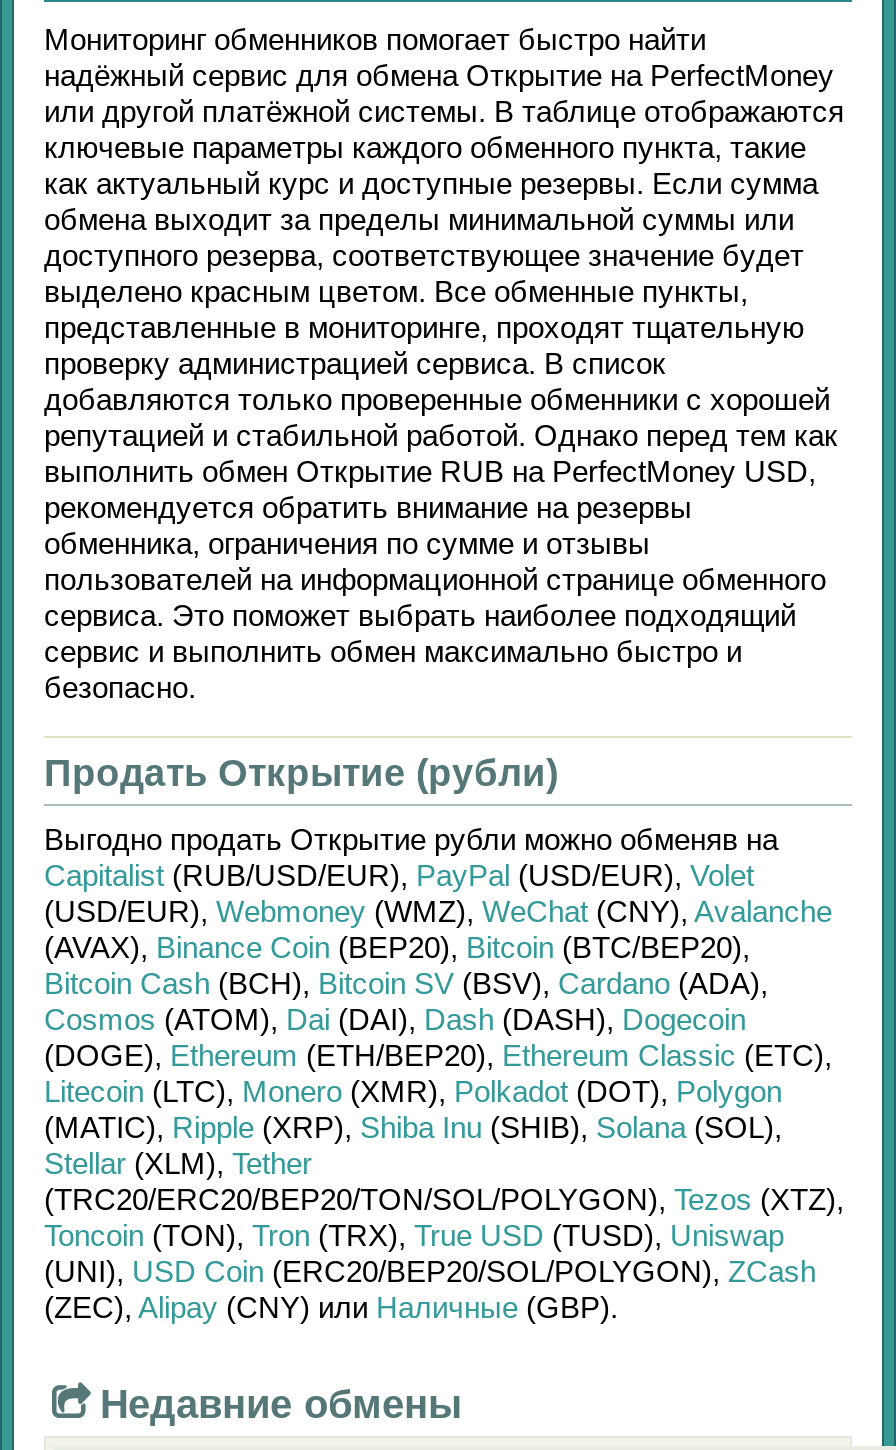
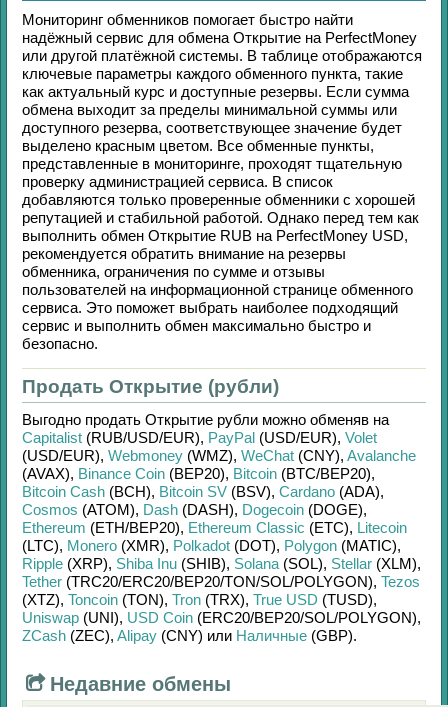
- Cosmos (ATOM), Dai (DAI), Dash (DASH), Dogecoin
- (DOGE), Ethereum (ETH/BEP20), Ethereum Classic (ETC),
- Litecoin (LTC), Monero (XMR), Polkadot (DOT), Polygon
- (MATIC), Ripple (XRP), Shiba Inu (SHIB), Solana (SOL),
- Stellar (XLM), Tether
- (TRC20/ERC20/BEP20/TON/SOL/POLYGON), Tezos (XTZ),
- Toncoin (TON), Tron (TRX), True USD (TUSD), Uniswap
- (UNI), USD Coin (ERC20/BEP20/SOL/POLYGON), ZCash
- (ZEC), Alipay (CNY) или Наличные (GBP).
+ Cosmos (ATOM), Dash (DASH), Dogecoin (DOGE),
+ Ethereum (ETH/BEP20), Ethereum Classic (ETC), Litecoin
+ (LTC), Monero (XMR), Polkadot (DOT), Polygon (MATIC),
+ Ripple (XRP), Shiba Inu (SHIB), Solana (SOL), Stellar (XLM),
+ Tether (TRC20/ERC20/BEP20/TON/SOL/POLYGON), Tezos
+ (XTZ), Toncoin (TON), Tron (TRX), True USD (TUSD),
+ Uniswap (UNI), USD Coin (ERC20/BEP20/SOL/POLYGON),
+ ZCash (ZEC), Alipay (CNY) или Наличные (GBP).
